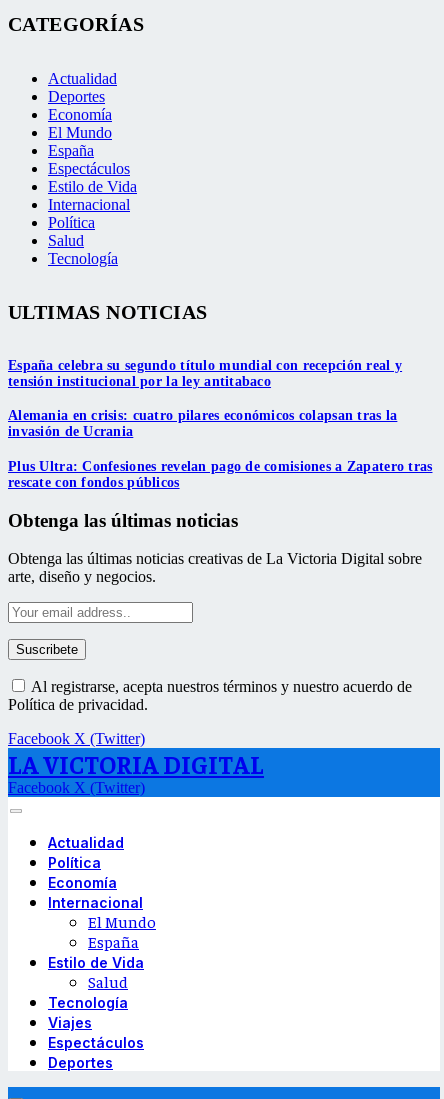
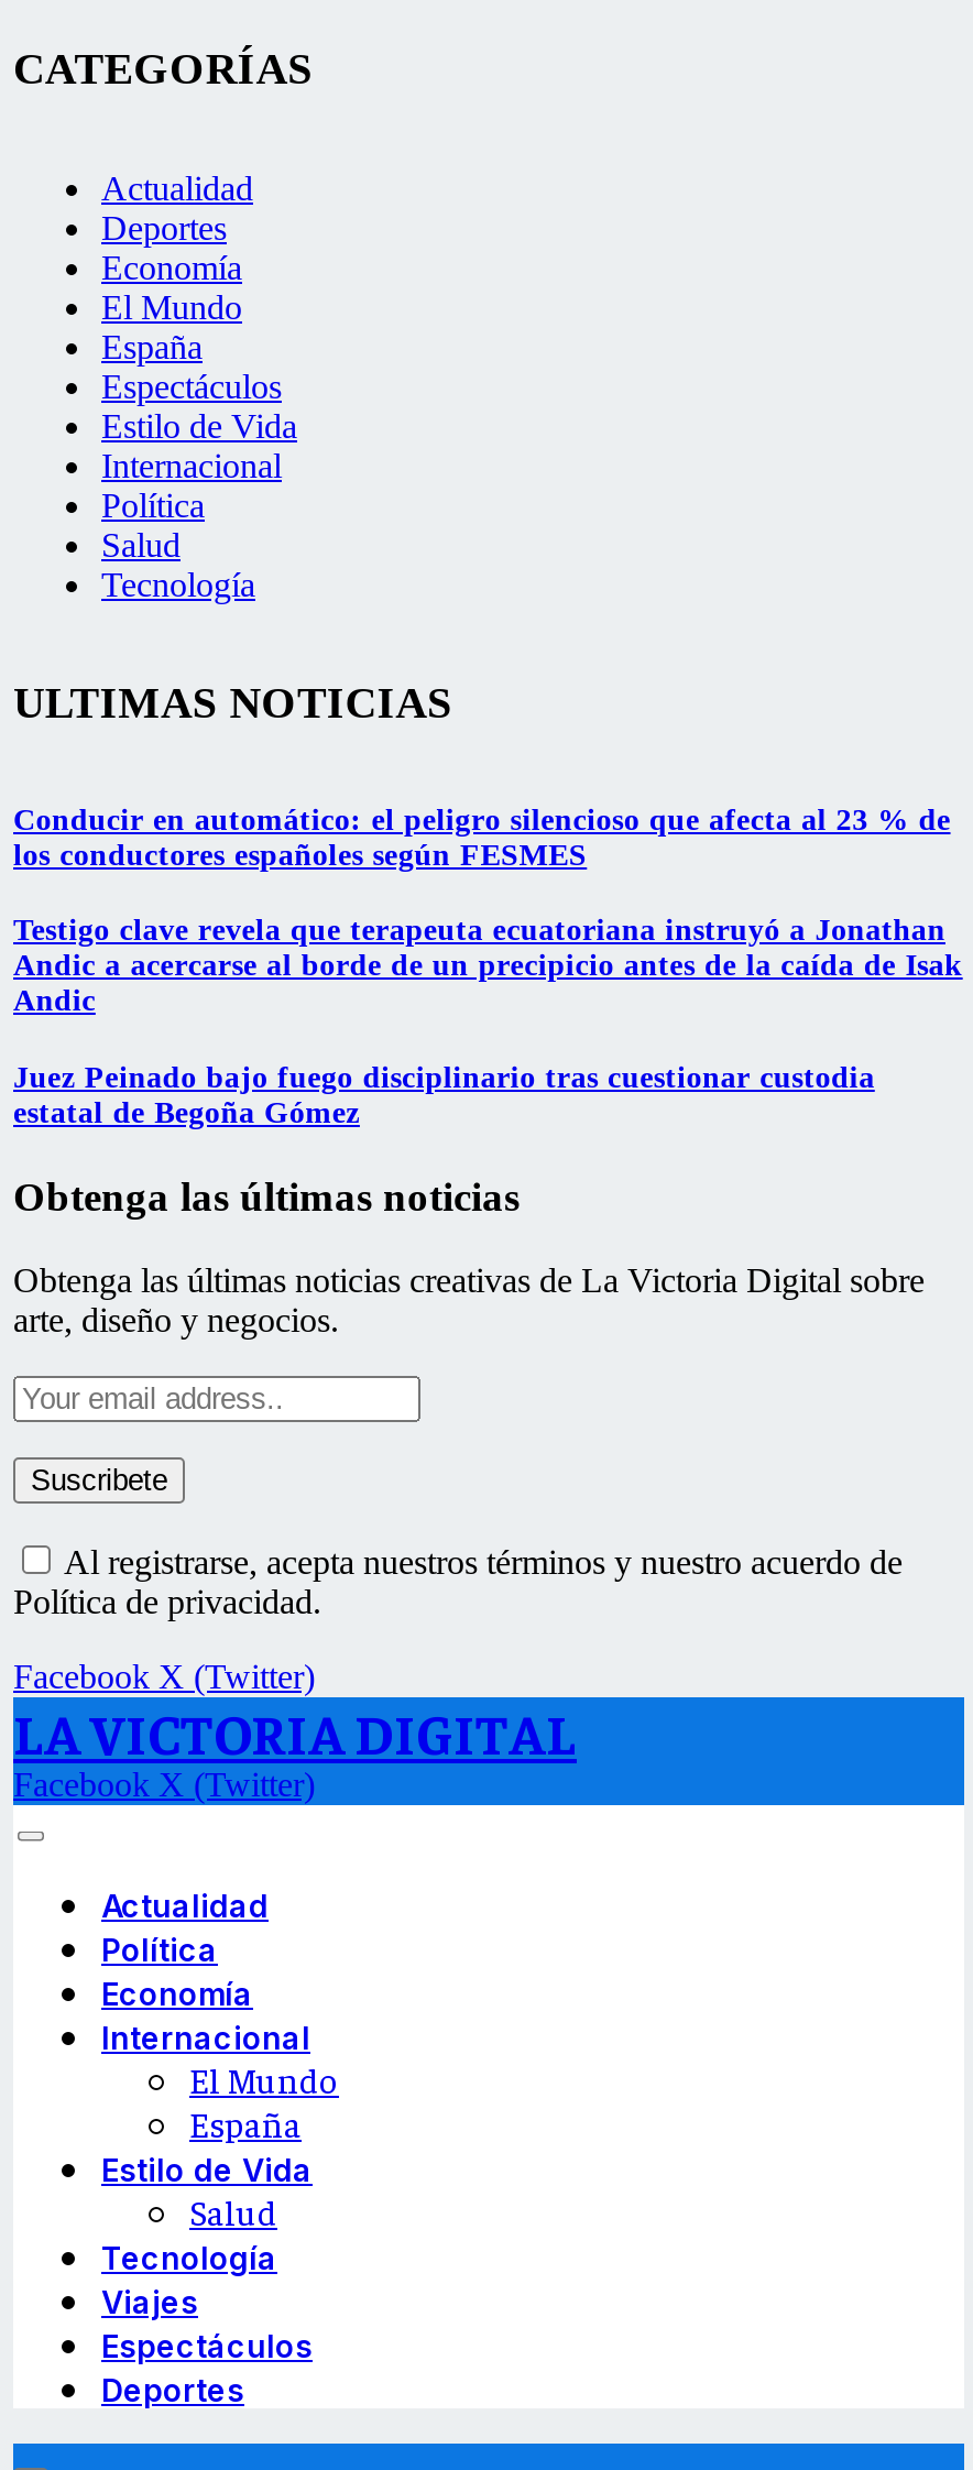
- España celebra su segundo título mundial con recepción real y
- tensión institucional por la ley antitabaco
+ Conducir en automático: el peligro silencioso que afecta al 23 % de
+ los conductores españoles según FESMES

- Alemania en crisis: cuatro pilares económicos colapsan tras la
- invasión de Ucrania
+ Testigo clave revela que terapeuta ecuatoriana instruyó a Jonathan
+ Andic a acercarse al borde de un precipicio antes de la caída de Isak
+ Andic

- Plus Ultra: Confesiones revelan pago de comisiones a Zapatero tras
- rescate con fondos públicos
+ Juez Peinado bajo fuego disciplinario tras cuestionar custodia
+ estatal de Begoña Gómez
